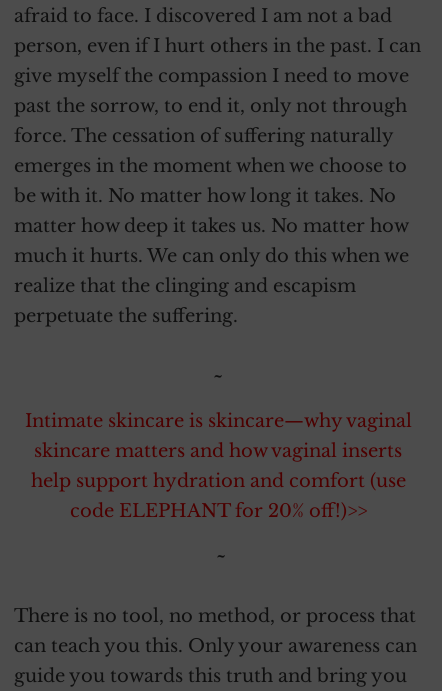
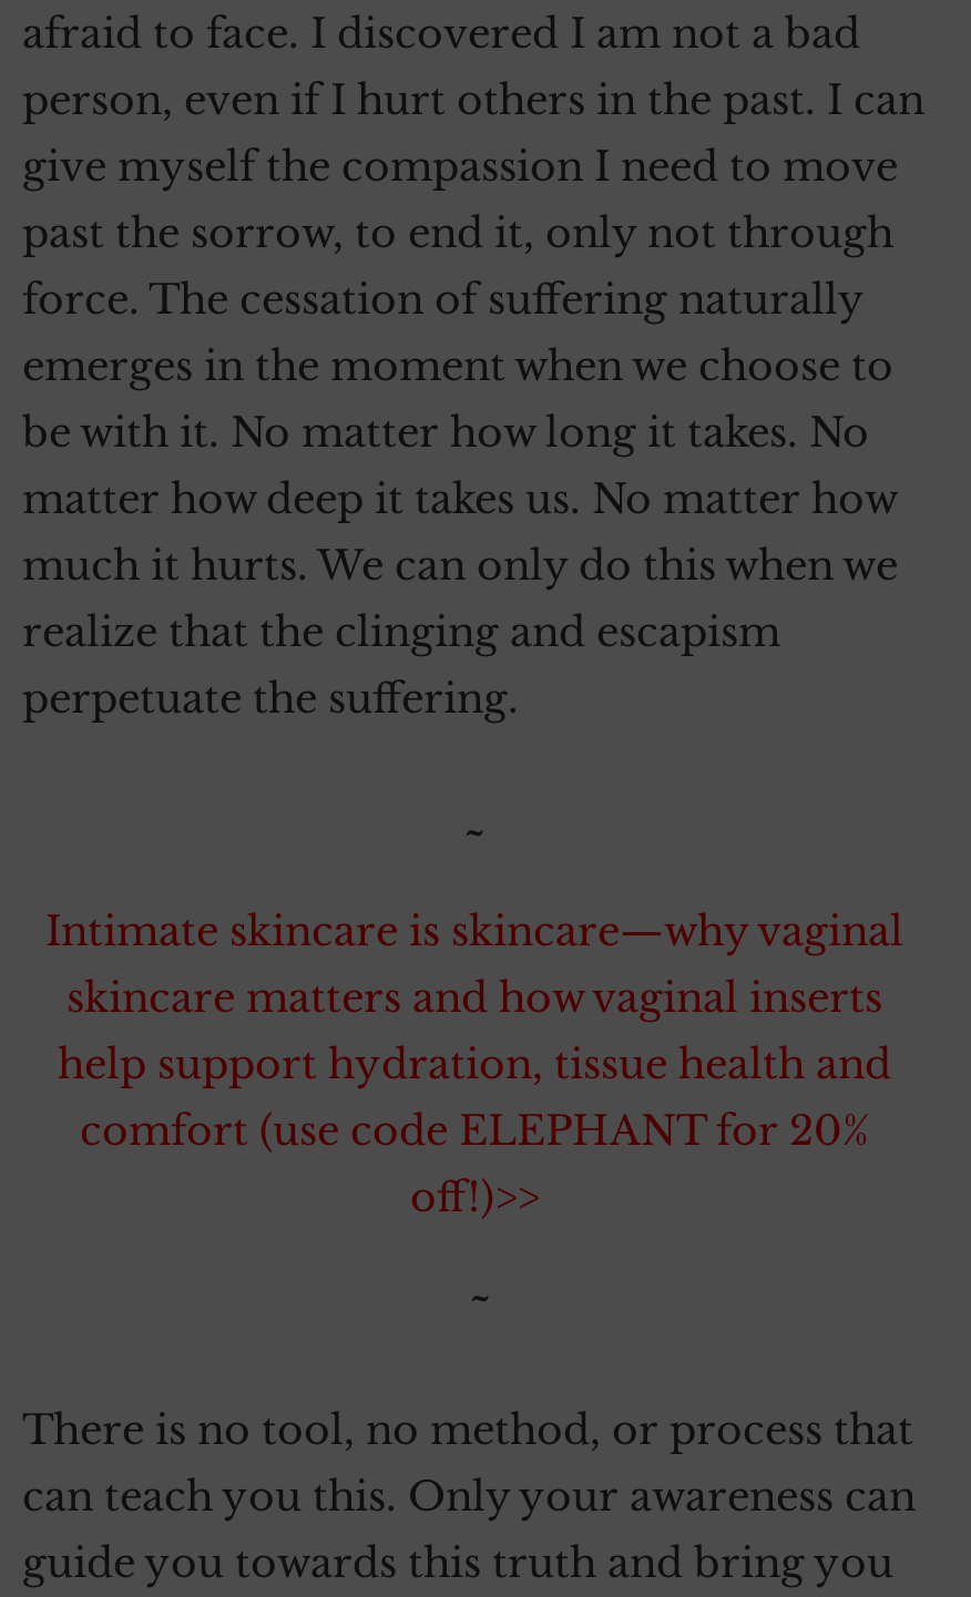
- help support hydration and comfort (use
- code ELEPHANT for 20% off!)>>
+ help support hydration, tissue health and
+ comfort (use code ELEPHANT for 20%
+ off!)>>
